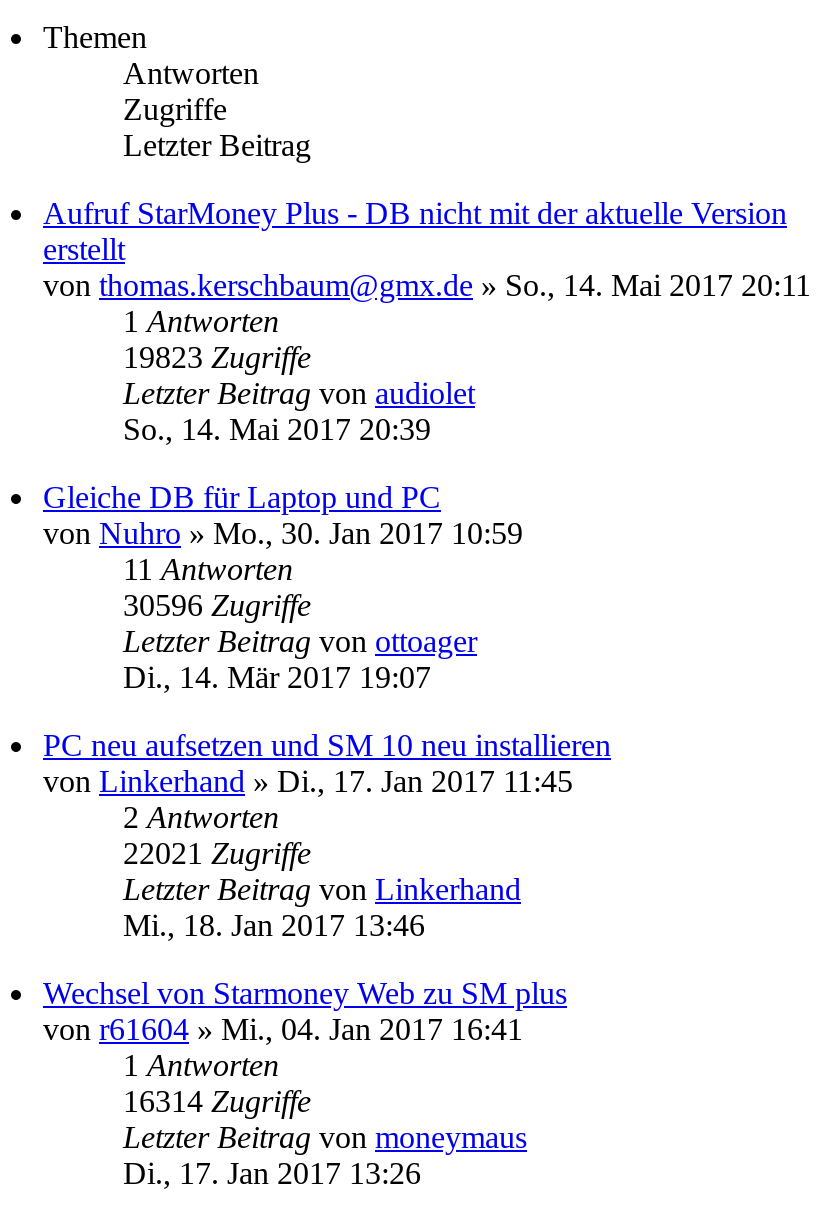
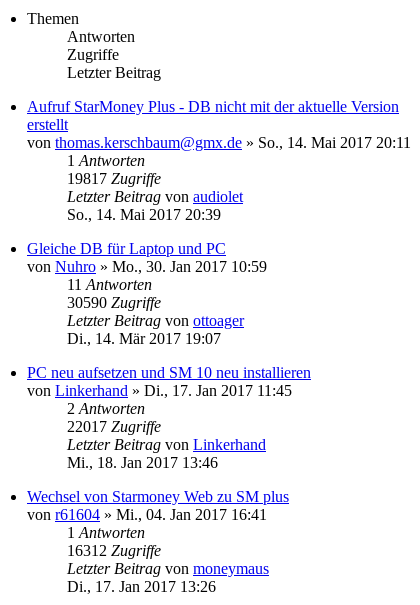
- 19823 Zugriffe
+ 19817 Zugriffe

- 30596 Zugriffe
+ 30590 Zugriffe

- 22021 Zugriffe
+ 22017 Zugriffe

- 16314 Zugriffe
+ 16312 Zugriffe
